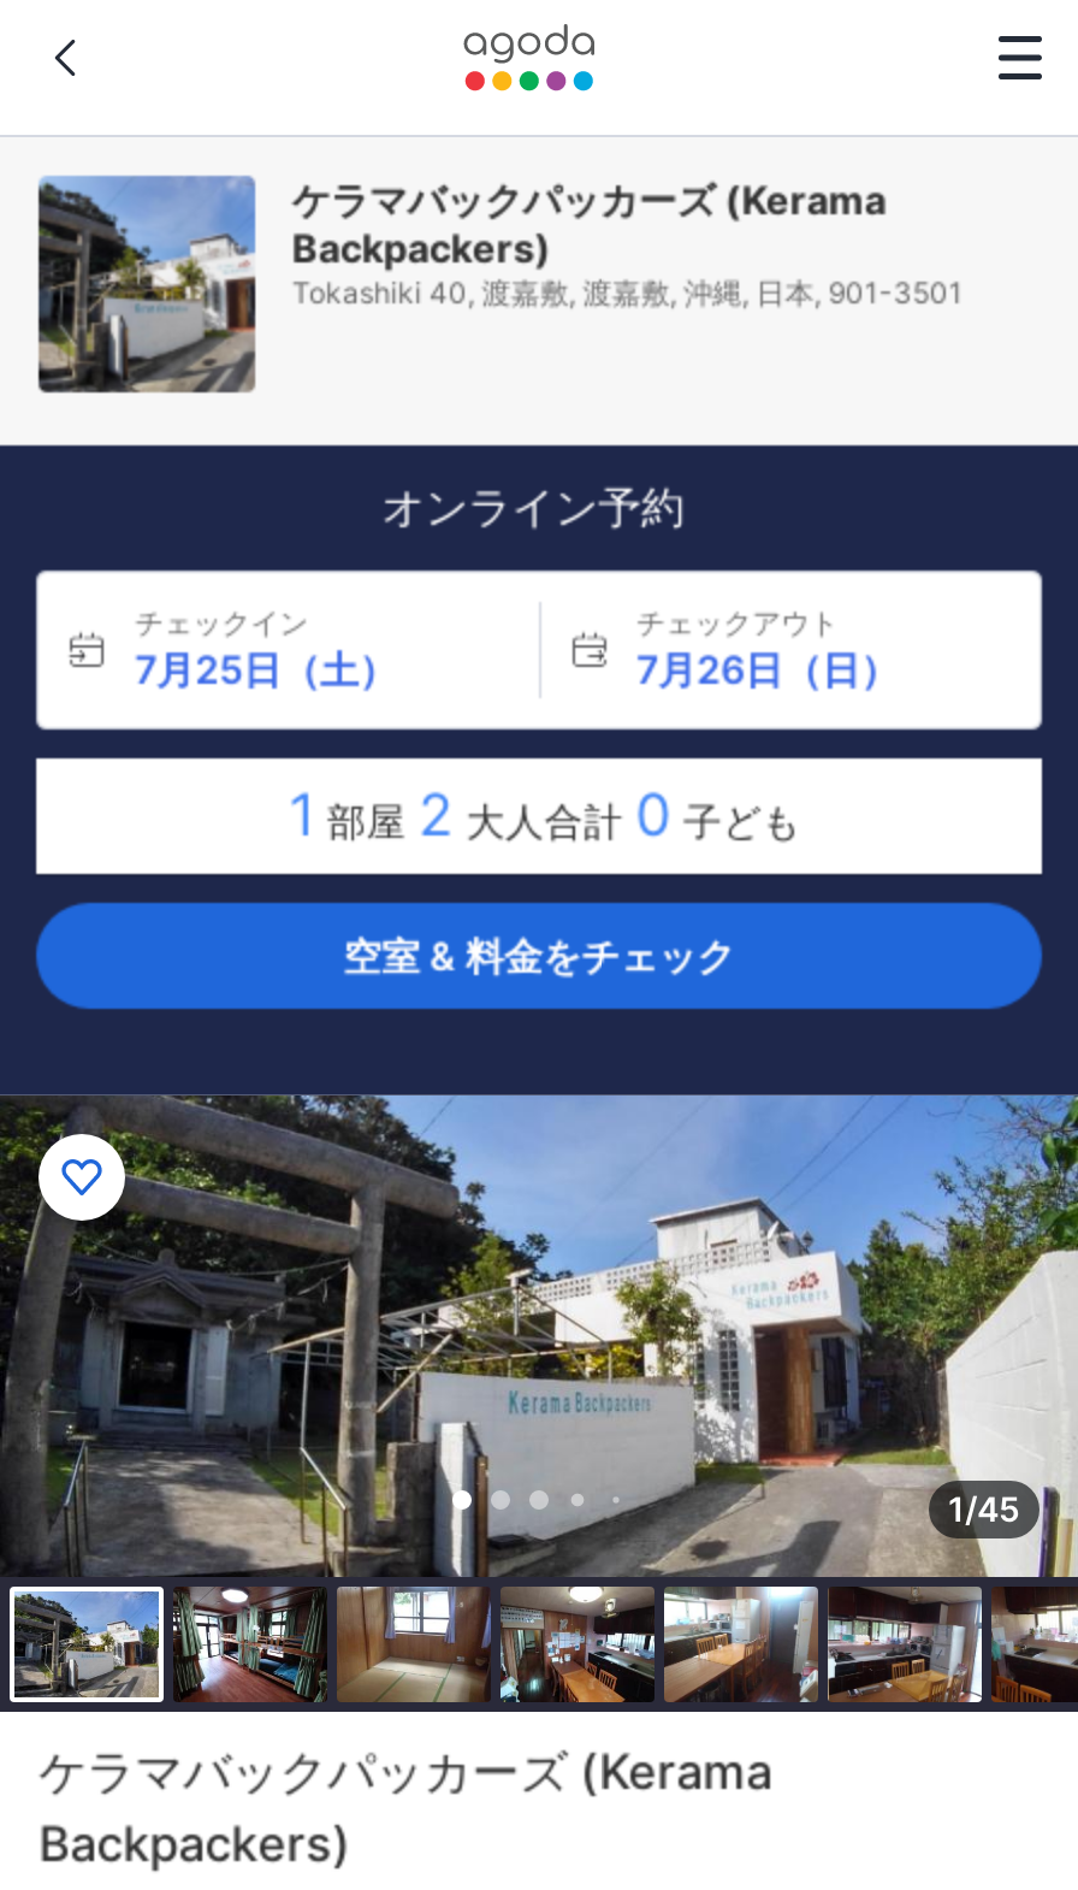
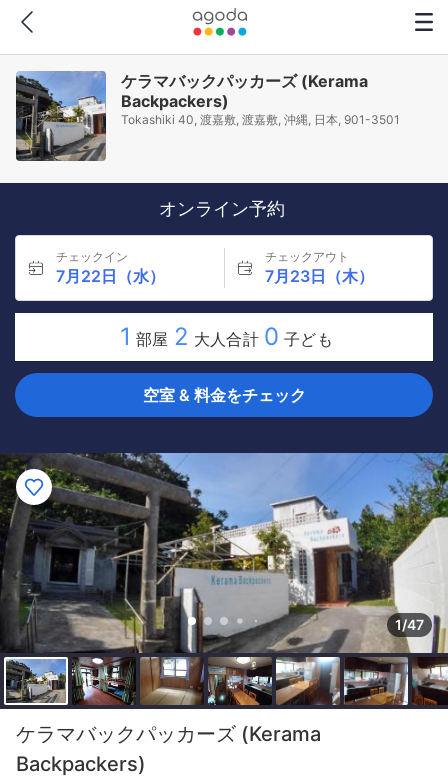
- 7月25日（土）
+ 7月22日（水）

- 7月26日（日）
+ 7月23日（木）

- 1/45
+ 1/47
